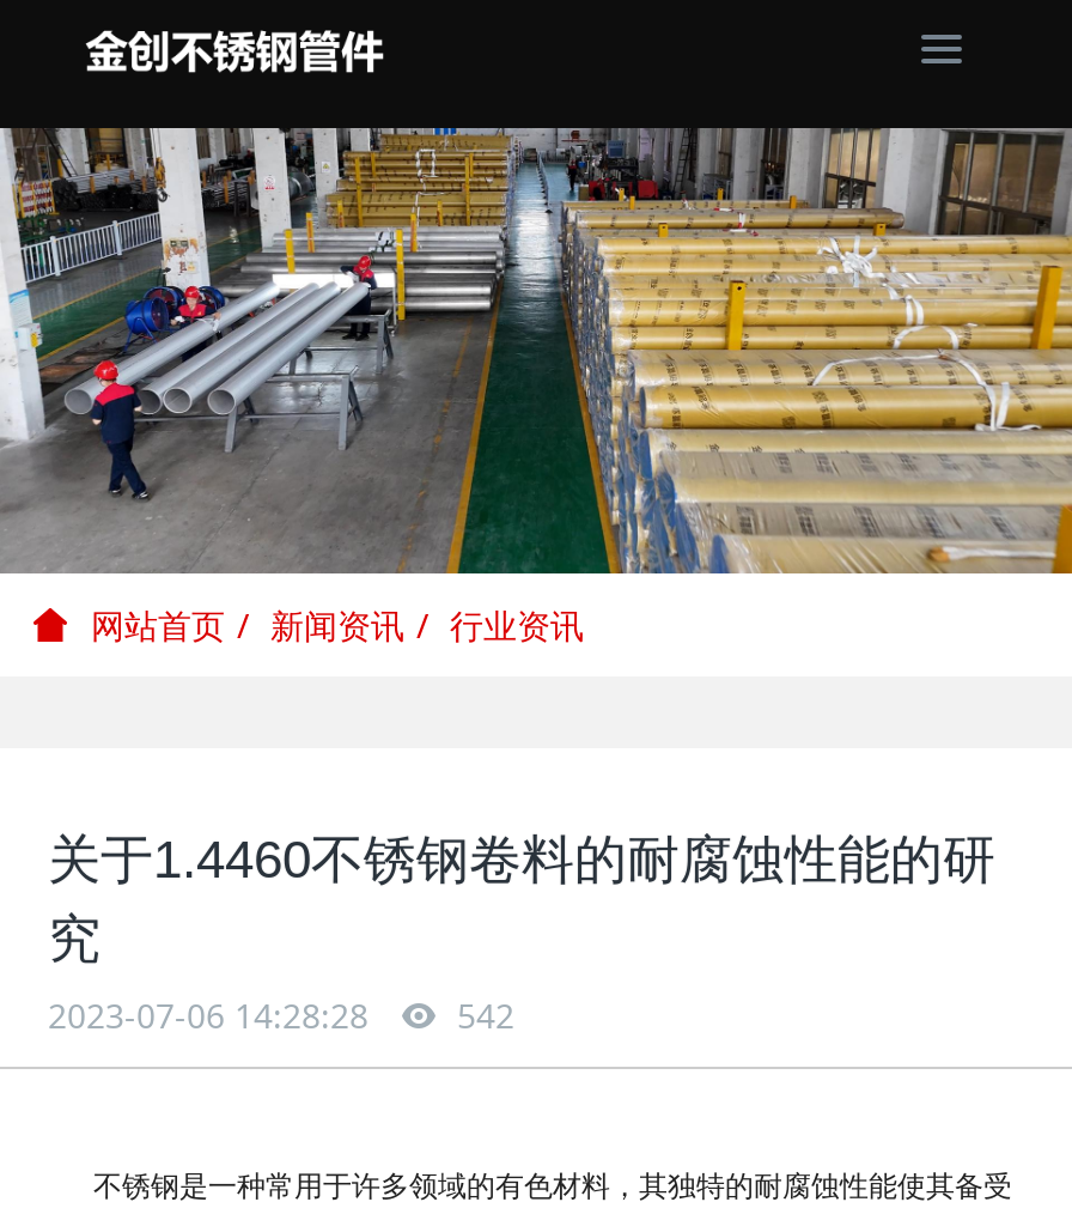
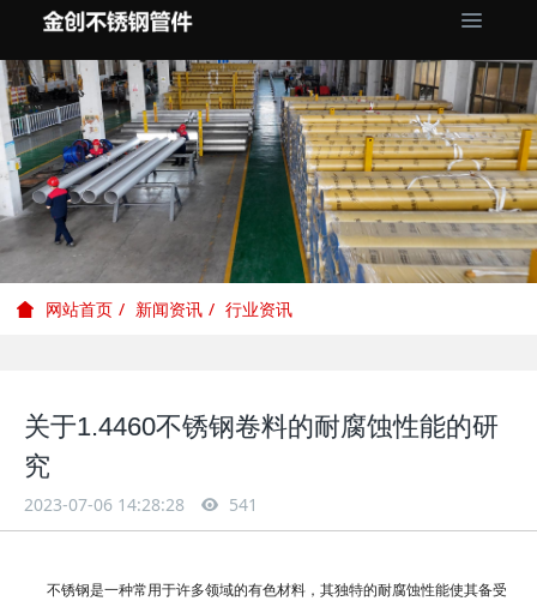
- 2023-07-06 14:28:28 542
+ 2023-07-06 14:28:28 541
